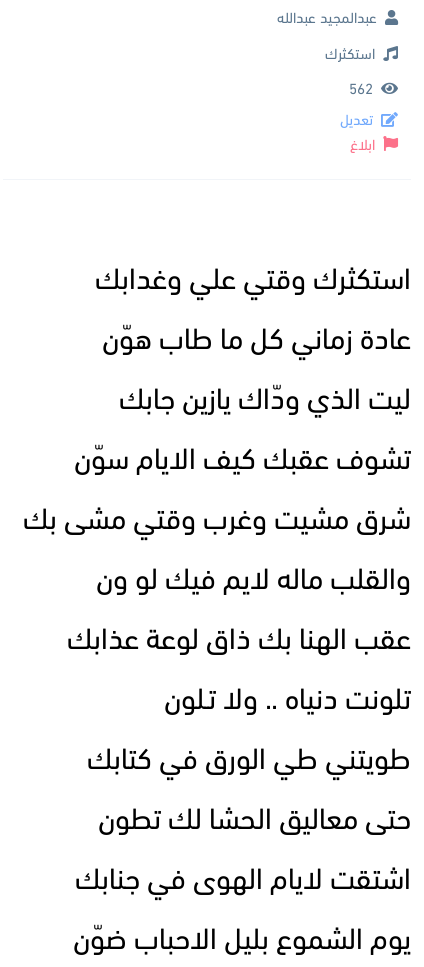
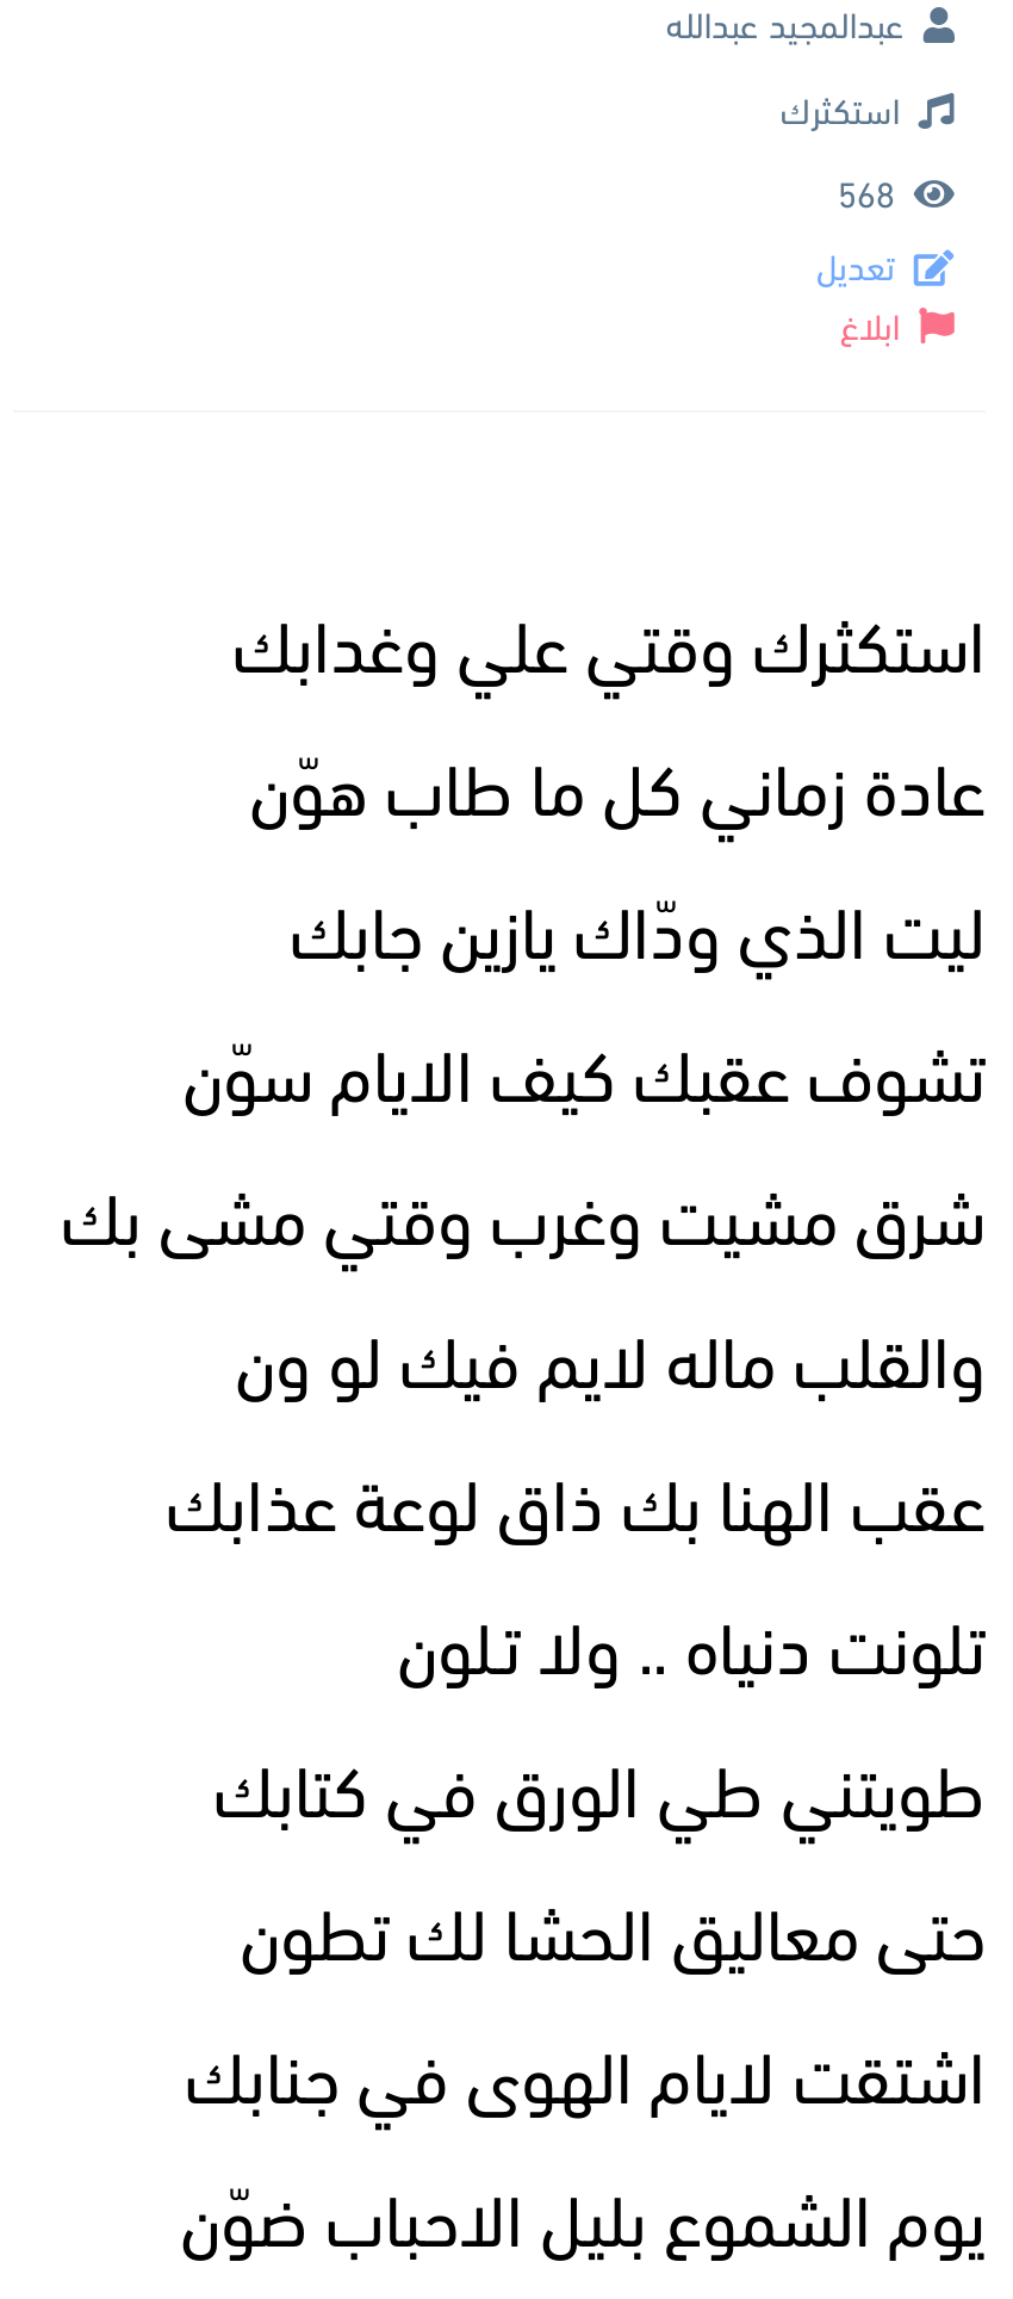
- 562
+ 568
